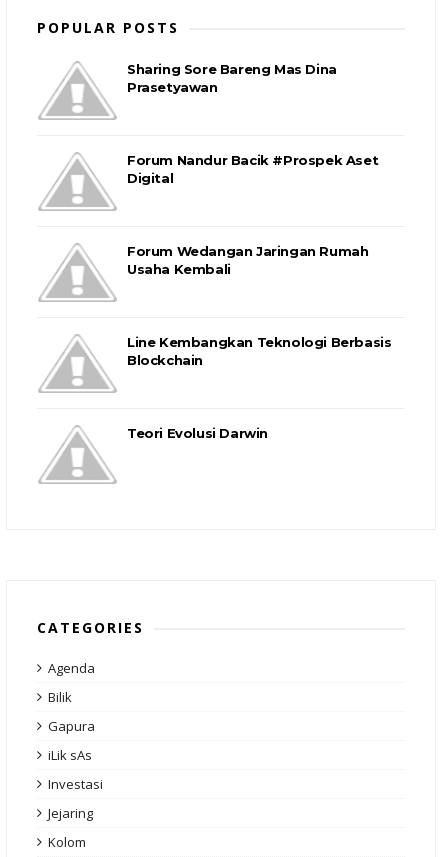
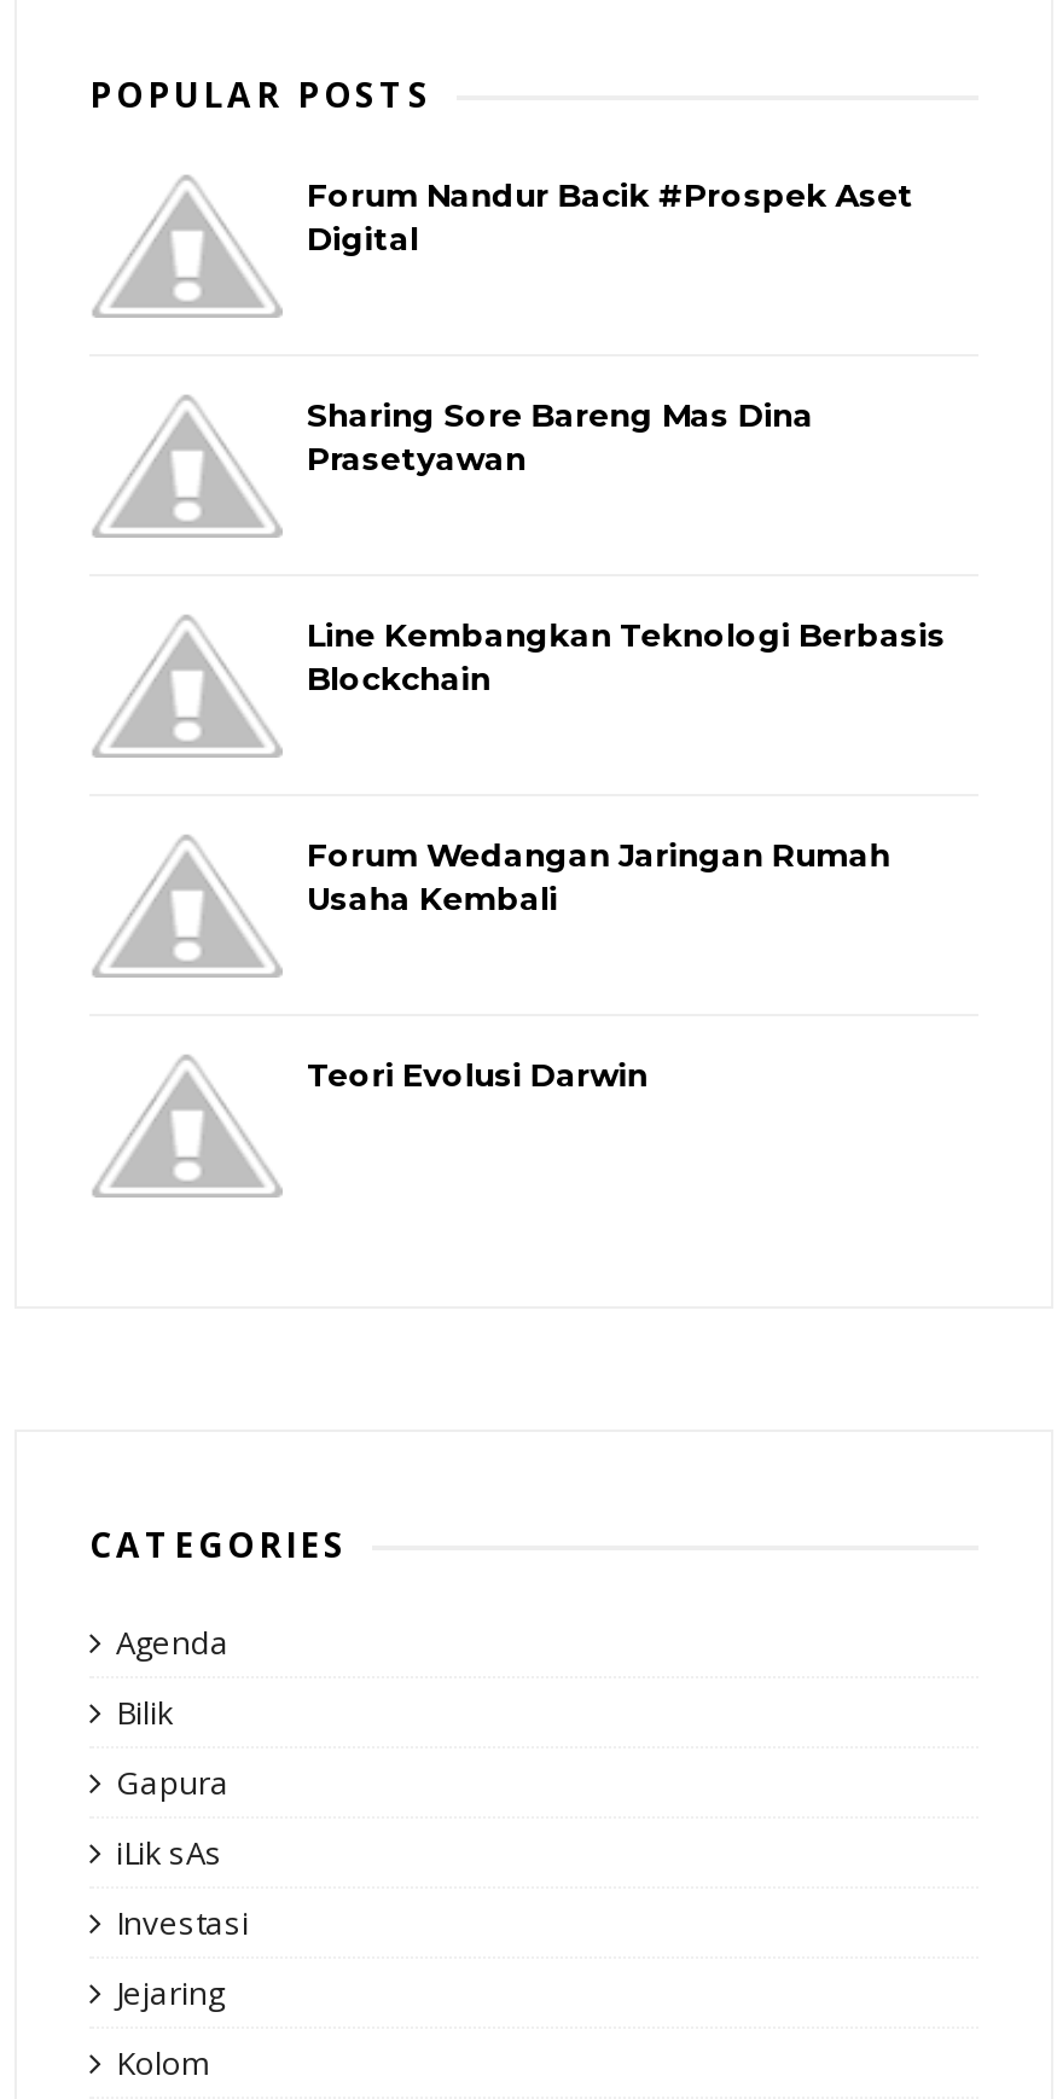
moved down: Sharing Sore Bareng Mas Dina | Prasetyawan

moved up: Forum Nandur Bacik #Prospek Aset | Digital

moved down: Forum Wedangan Jaringan Rumah | Usaha Kembali

moved up: Line Kembangkan Teknologi Berbasis | Blockchain
